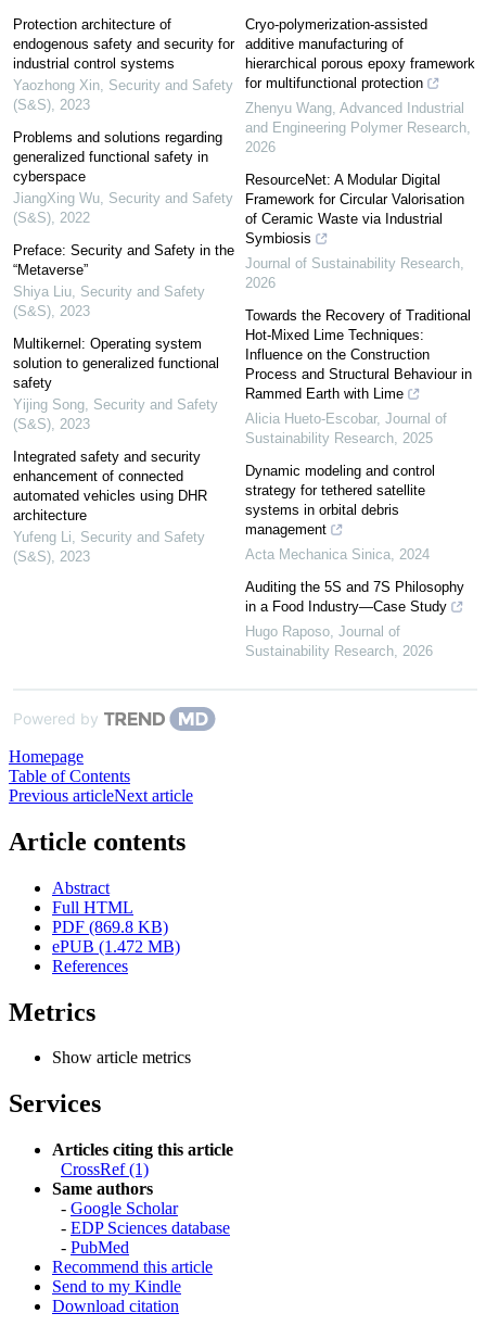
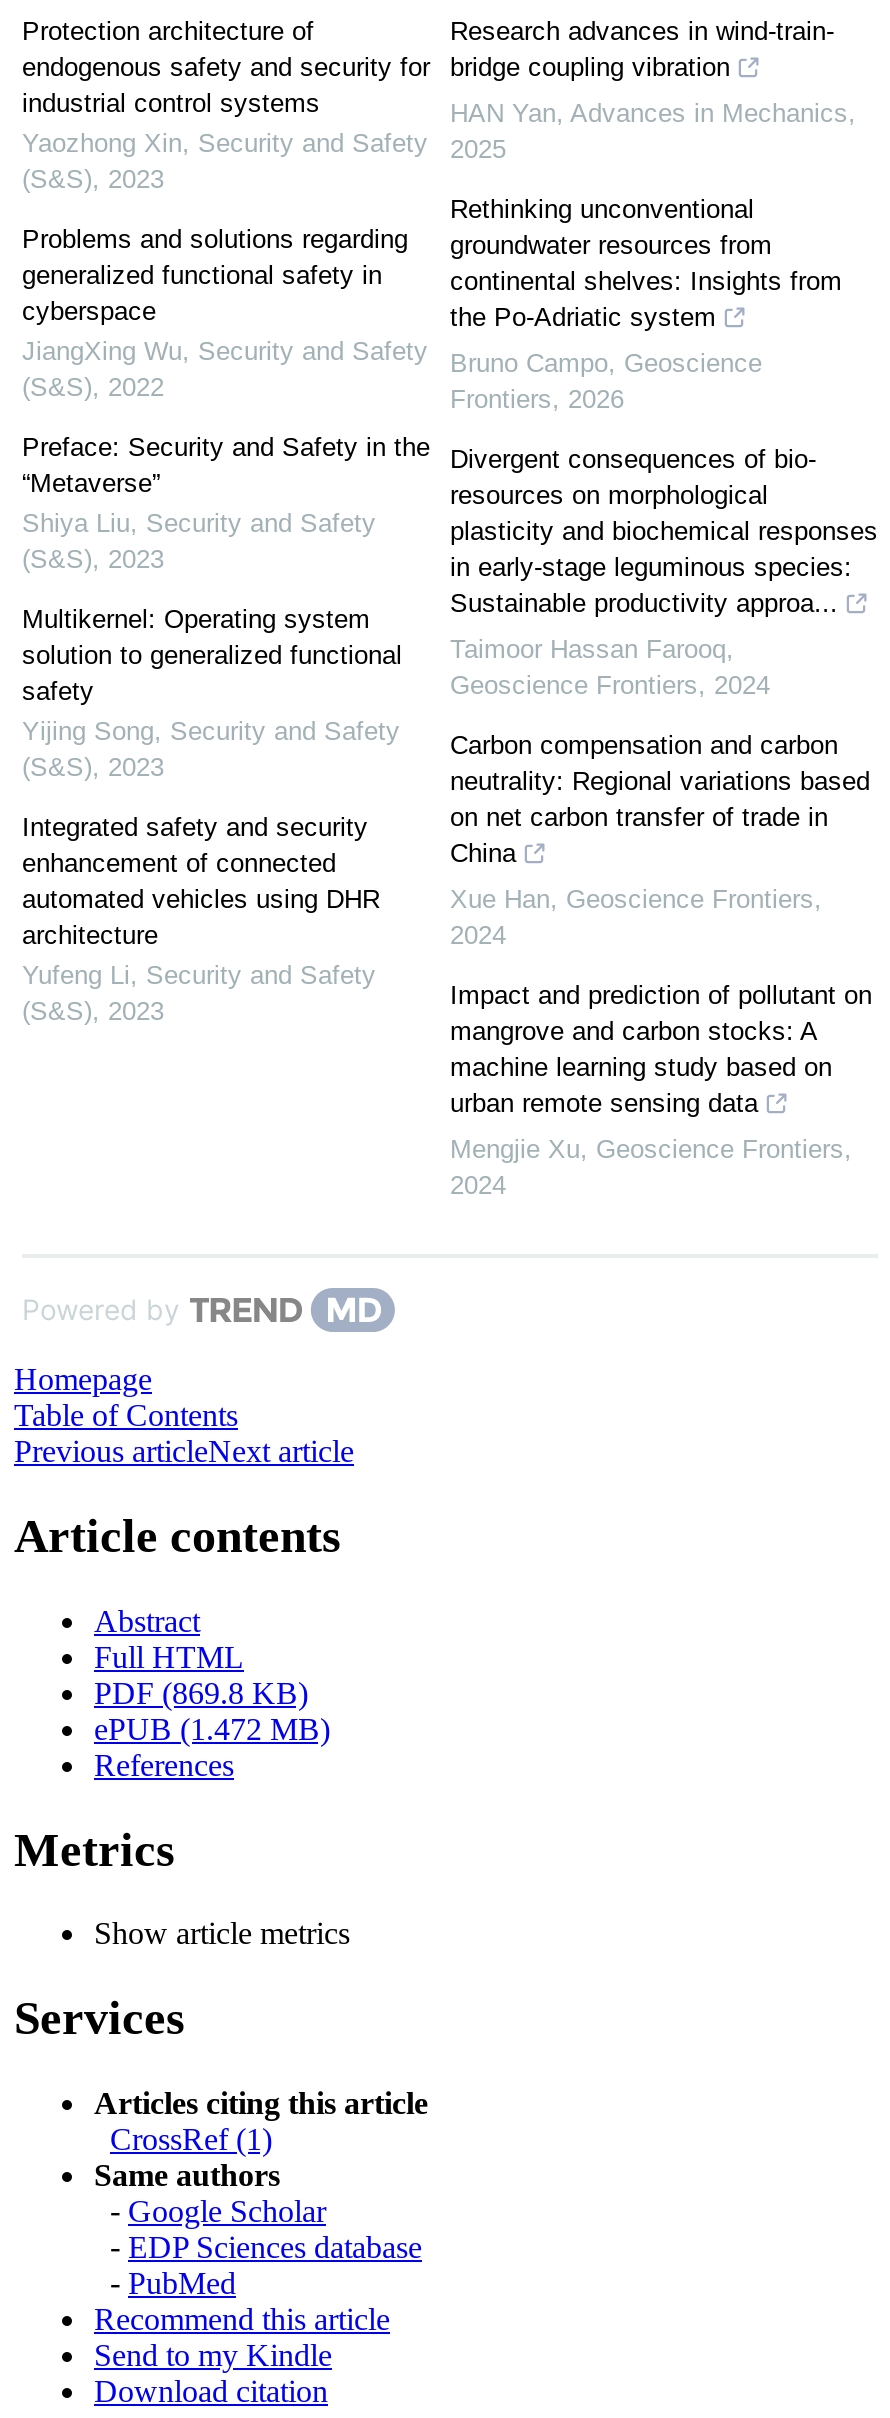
- Cryo-polymerization-assisted
- additive manufacturing of
- hierarchical porous epoxy framework
- for multifunctional protection
+ Research advances in wind-train-
+ bridge coupling vibration

- Zhenyu Wang, Advanced Industrial
- and Engineering Polymer Research,
- 2026
+ HAN Yan, Advances in Mechanics,
+ 2025

- ResourceNet: A Modular Digital
- Framework for Circular Valorisation
- of Ceramic Waste via Industrial
- Symbiosis
+ Rethinking unconventional
+ groundwater resources from
+ continental shelves: Insights from
+ the Po-Adriatic system

- Journal of Sustainability Research,
- 2026
+ Bruno Campo, Geoscience
+ Frontiers, 2026

- Towards the Recovery of Traditional
- Hot-Mixed Lime Techniques:
- Influence on the Construction
- Process and Structural Behaviour in
- Rammed Earth with Lime
+ Divergent consequences of bio-
+ resources on morphological
+ plasticity and biochemical responses
+ in early-stage leguminous species:
+ Sustainable productivity approa...

- Alicia Hueto-Escobar, Journal of
- Sustainability Research, 2025
+ Taimoor Hassan Farooq,
+ Geoscience Frontiers, 2024

- Dynamic modeling and control
- strategy for tethered satellite
- systems in orbital debris
- management
+ Carbon compensation and carbon
+ neutrality: Regional variations based
+ on net carbon transfer of trade in
+ China

- Acta Mechanica Sinica, 2024
+ Xue Han, Geoscience Frontiers,
+ 2024

- Auditing the 5S and 7S Philosophy
- in a Food Industry—Case Study
+ Impact and prediction of pollutant on
+ mangrove and carbon stocks: A
+ machine learning study based on
+ urban remote sensing data

- Hugo Raposo, Journal of
- Sustainability Research, 2026
+ Mengjie Xu, Geoscience Frontiers,
+ 2024
